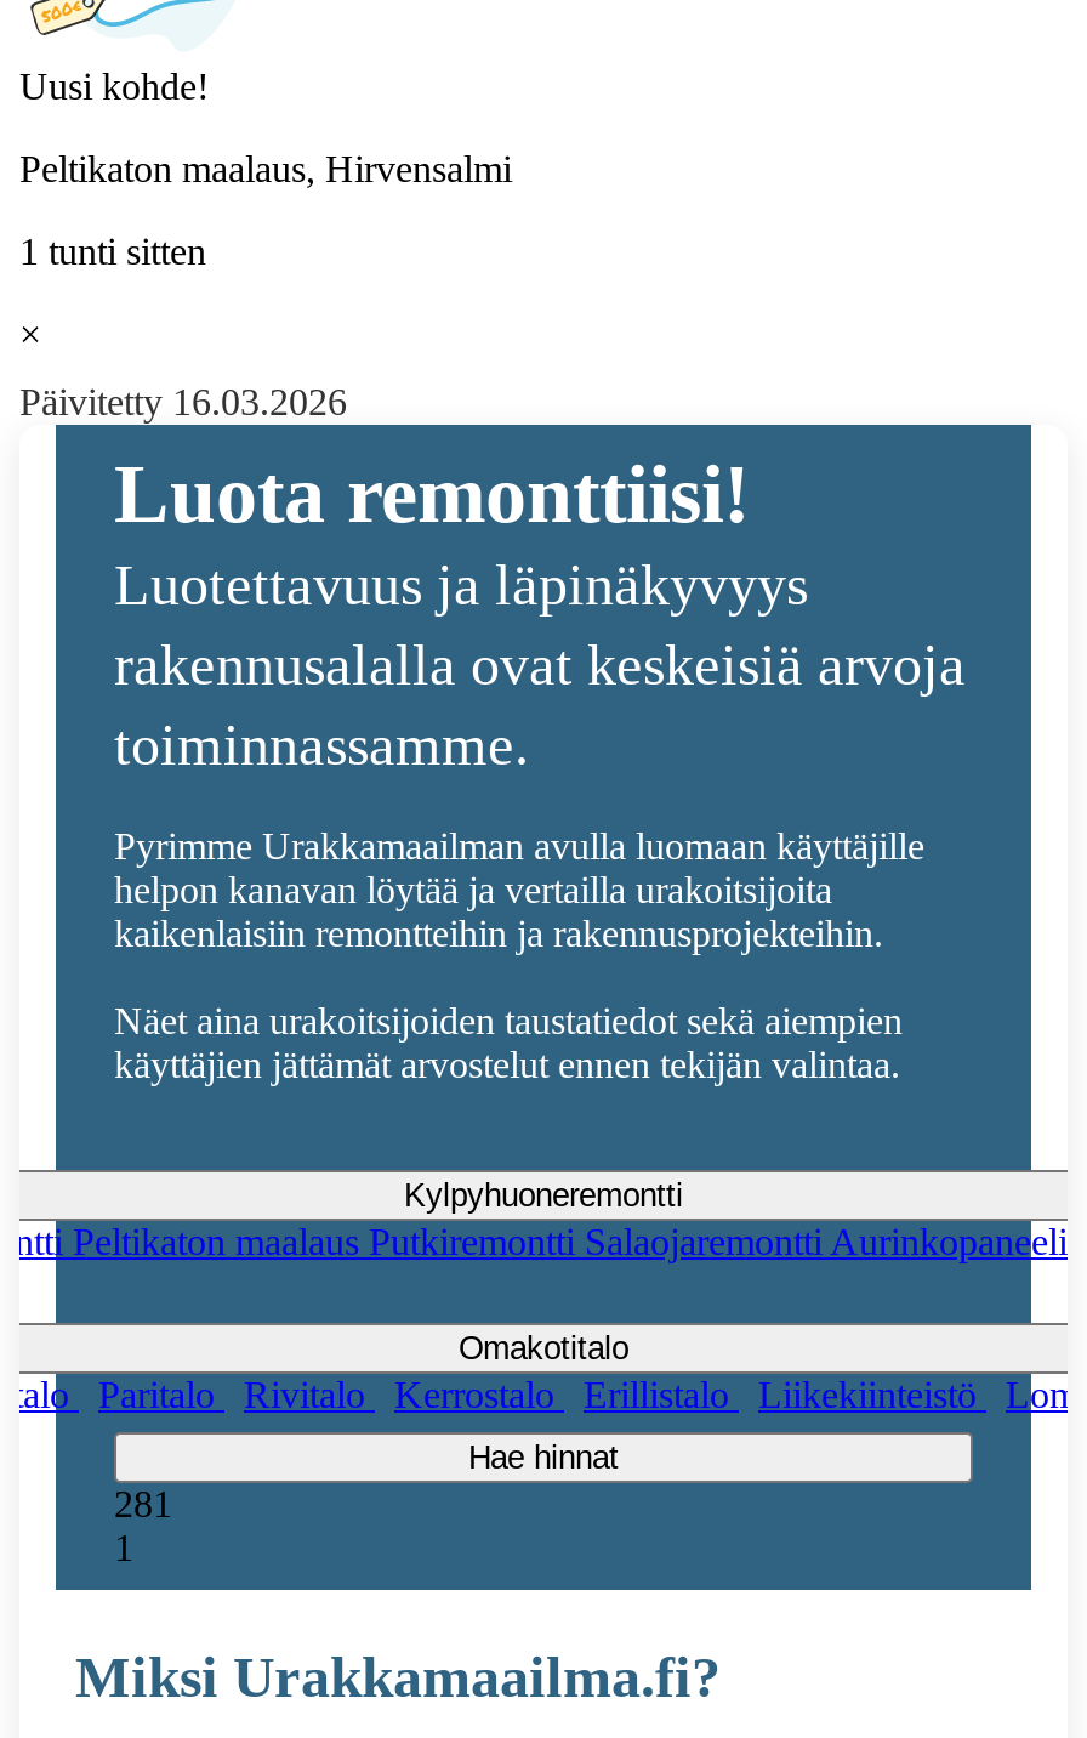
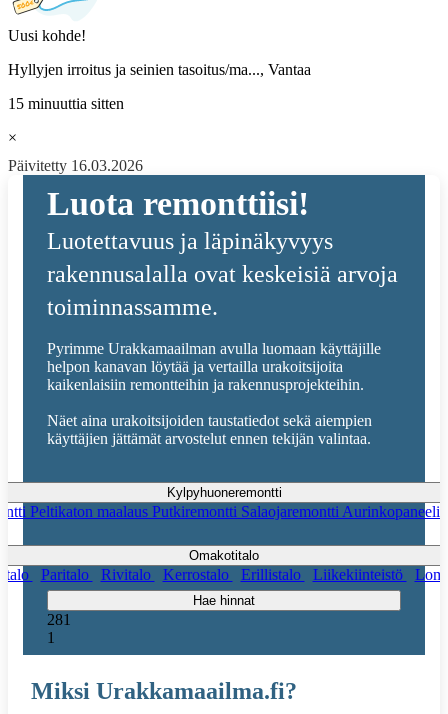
- Peltikaton maalaus, Hirvensalmi
+ Hyllyjen irroitus ja seinien tasoitus/ma..., Vantaa

- 1 tunti sitten
+ 15 minuuttia sitten
